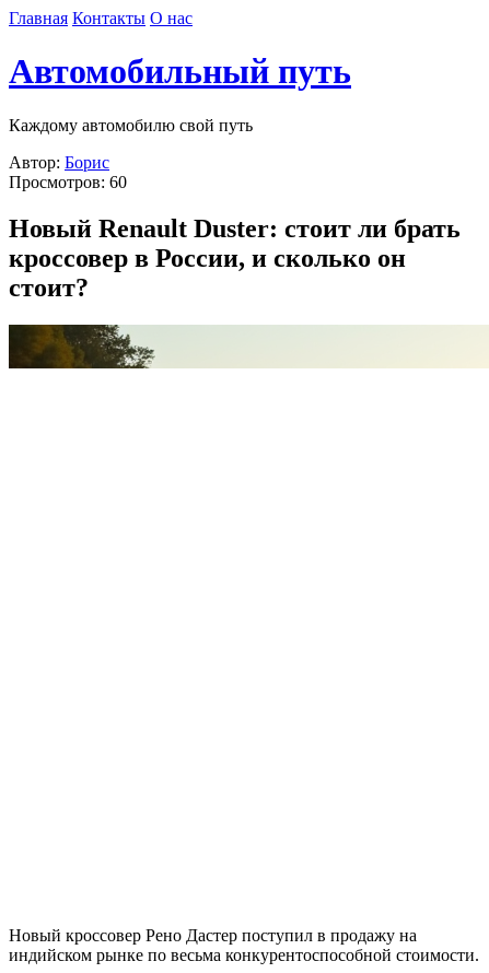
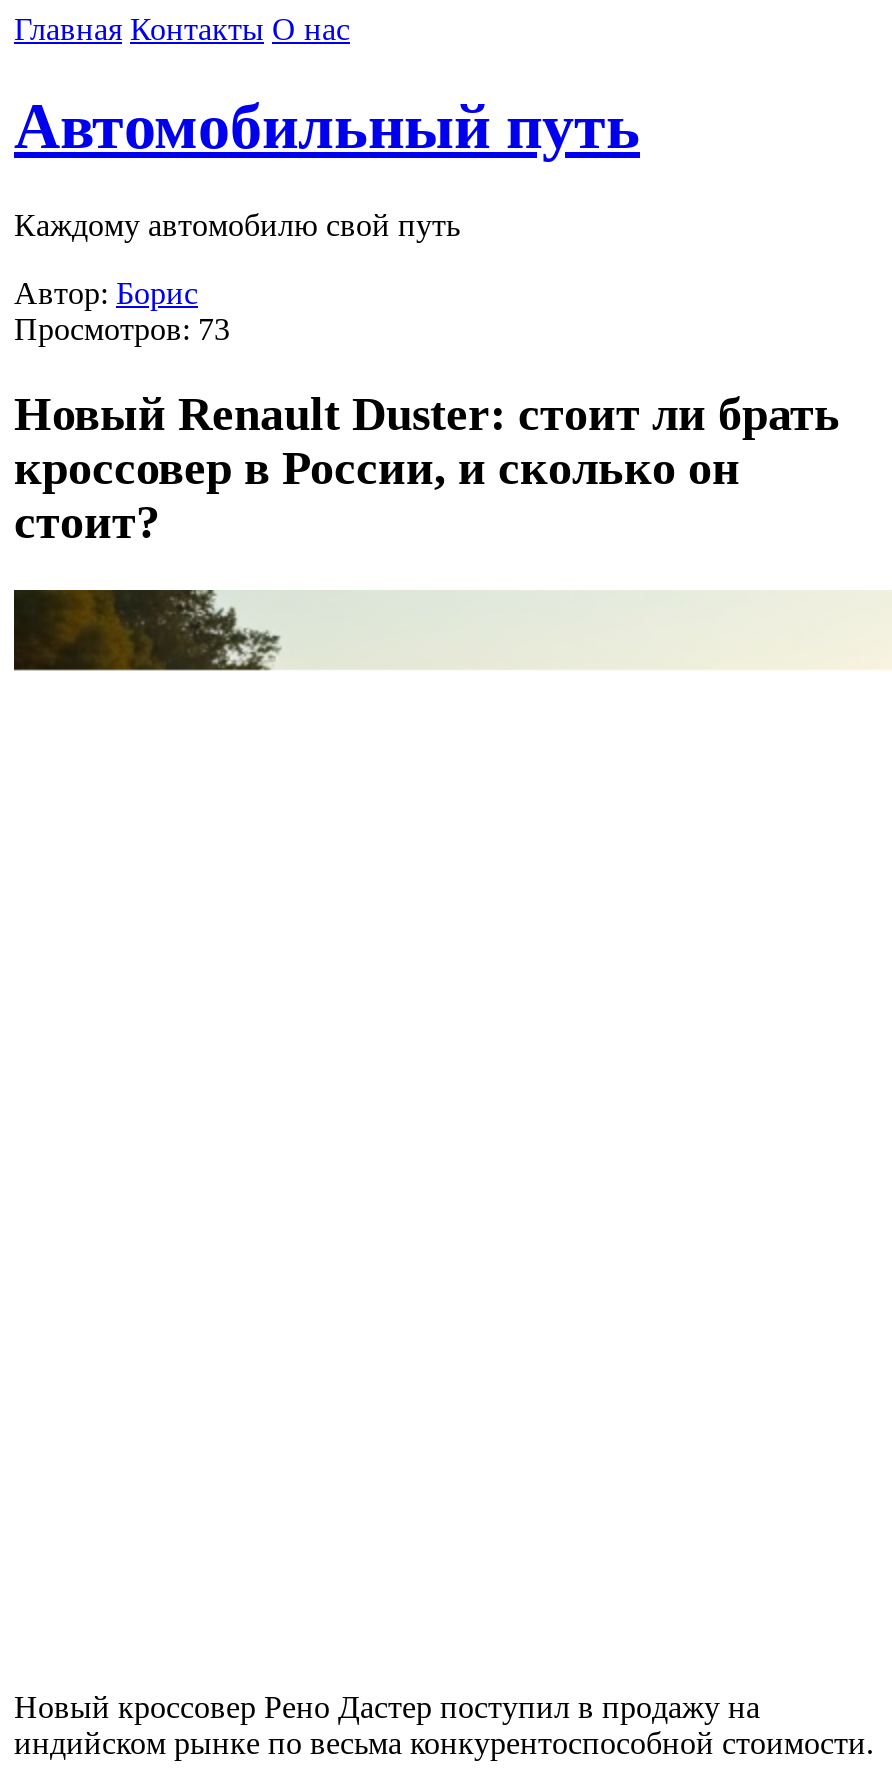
- Просмотров: 60
+ Просмотров: 73
